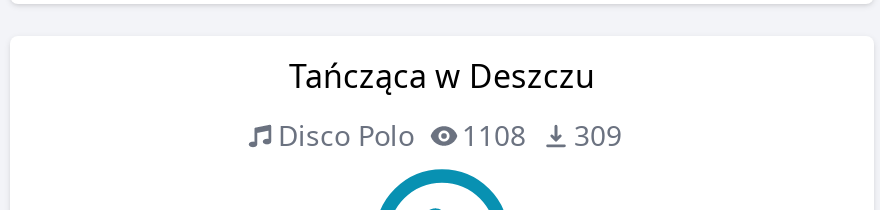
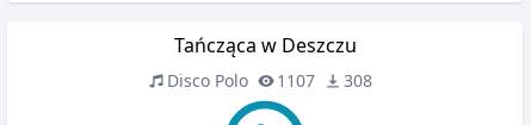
- 1108
+ 1107

- 309
+ 308
